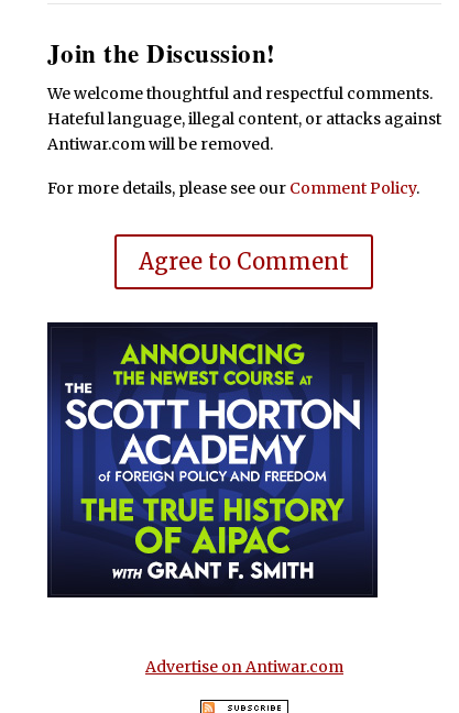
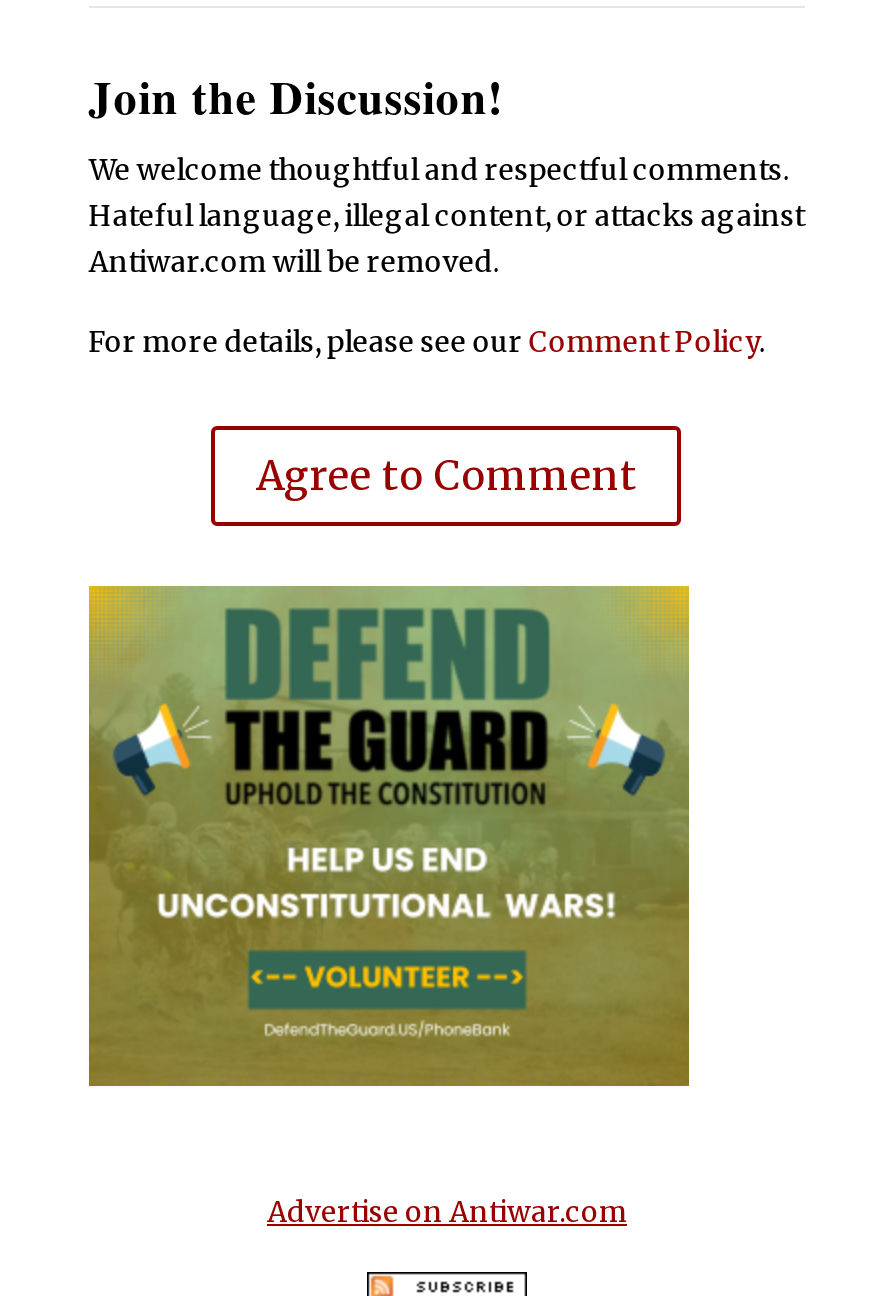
- [image]
+ [image]
